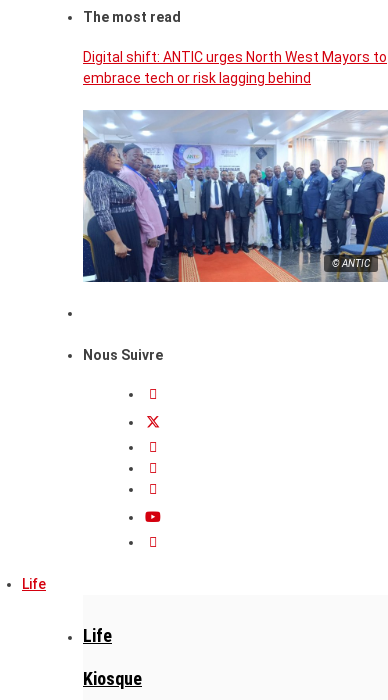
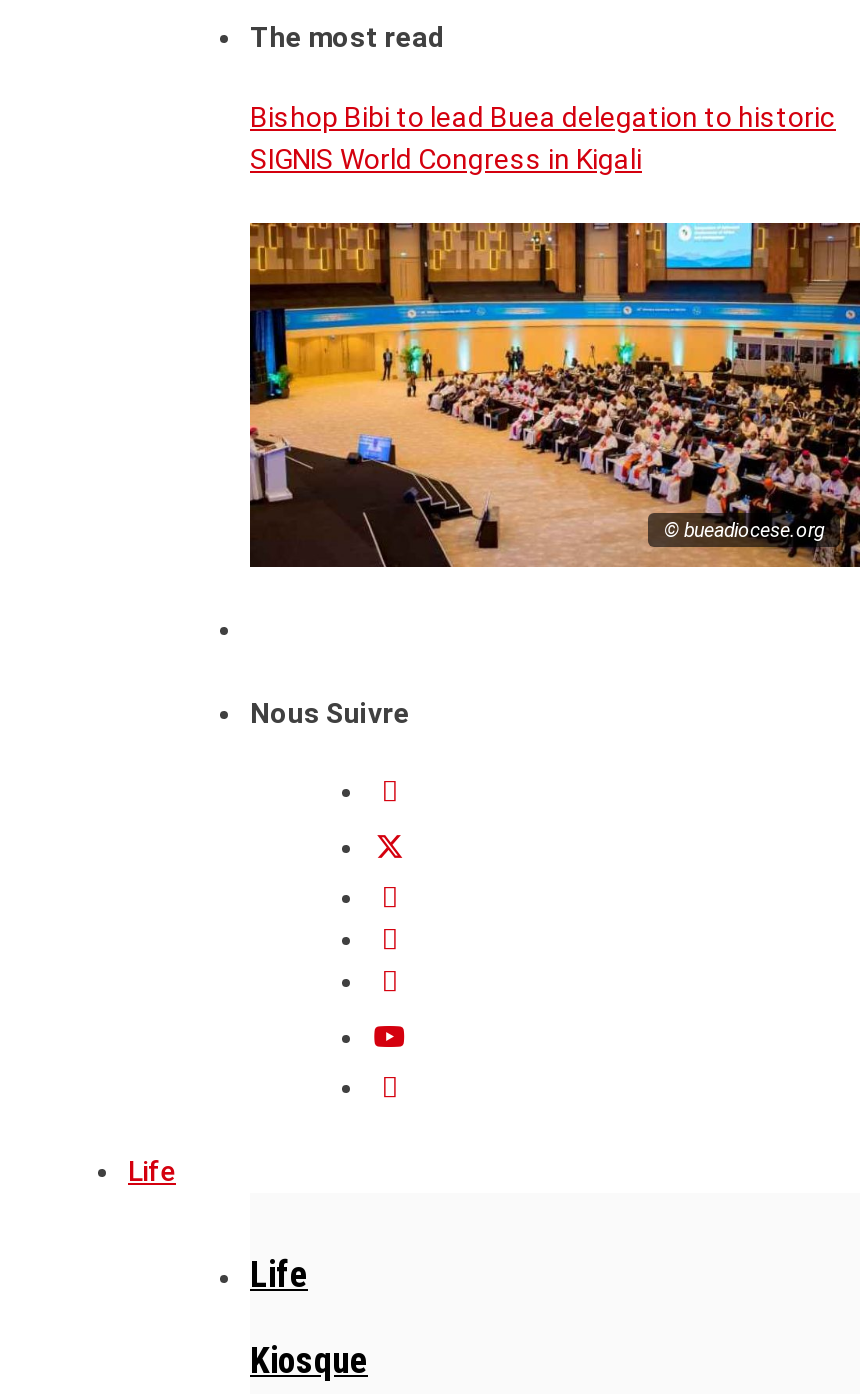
- Digital shift: ANTIC urges North West Mayors to
- embrace tech or risk lagging behind
+ Bishop Bibi to lead Buea delegation to historic
+ SIGNIS World Congress in Kigali

- [image]
- © ANTIC
+ [image]
+ © bueadiocese.org
